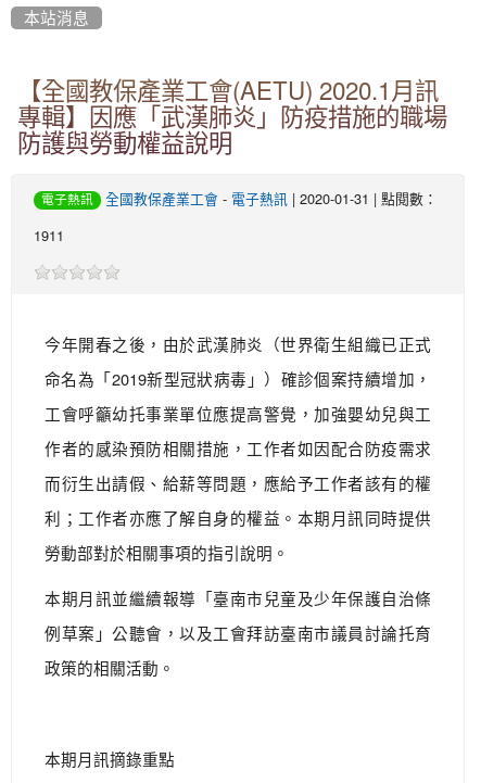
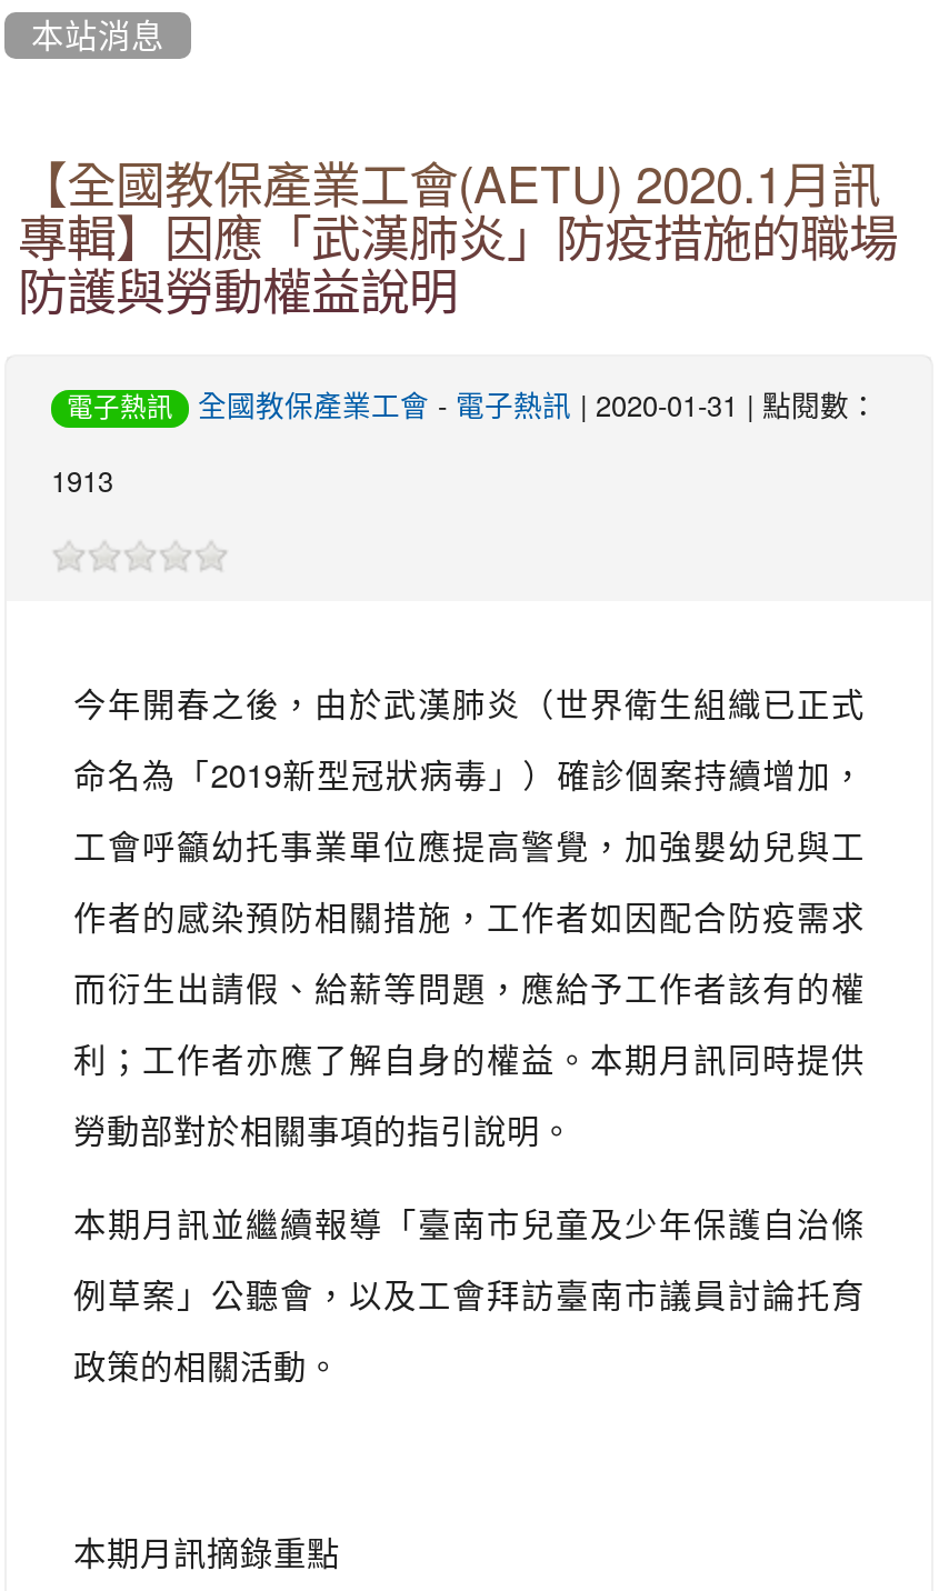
- 1911
+ 1913
